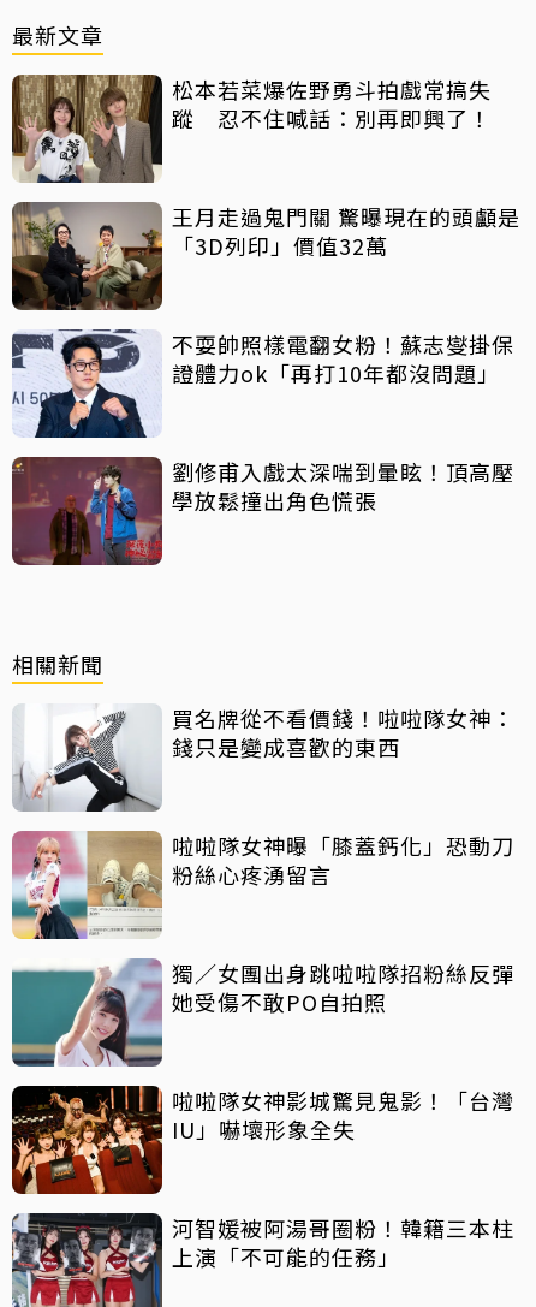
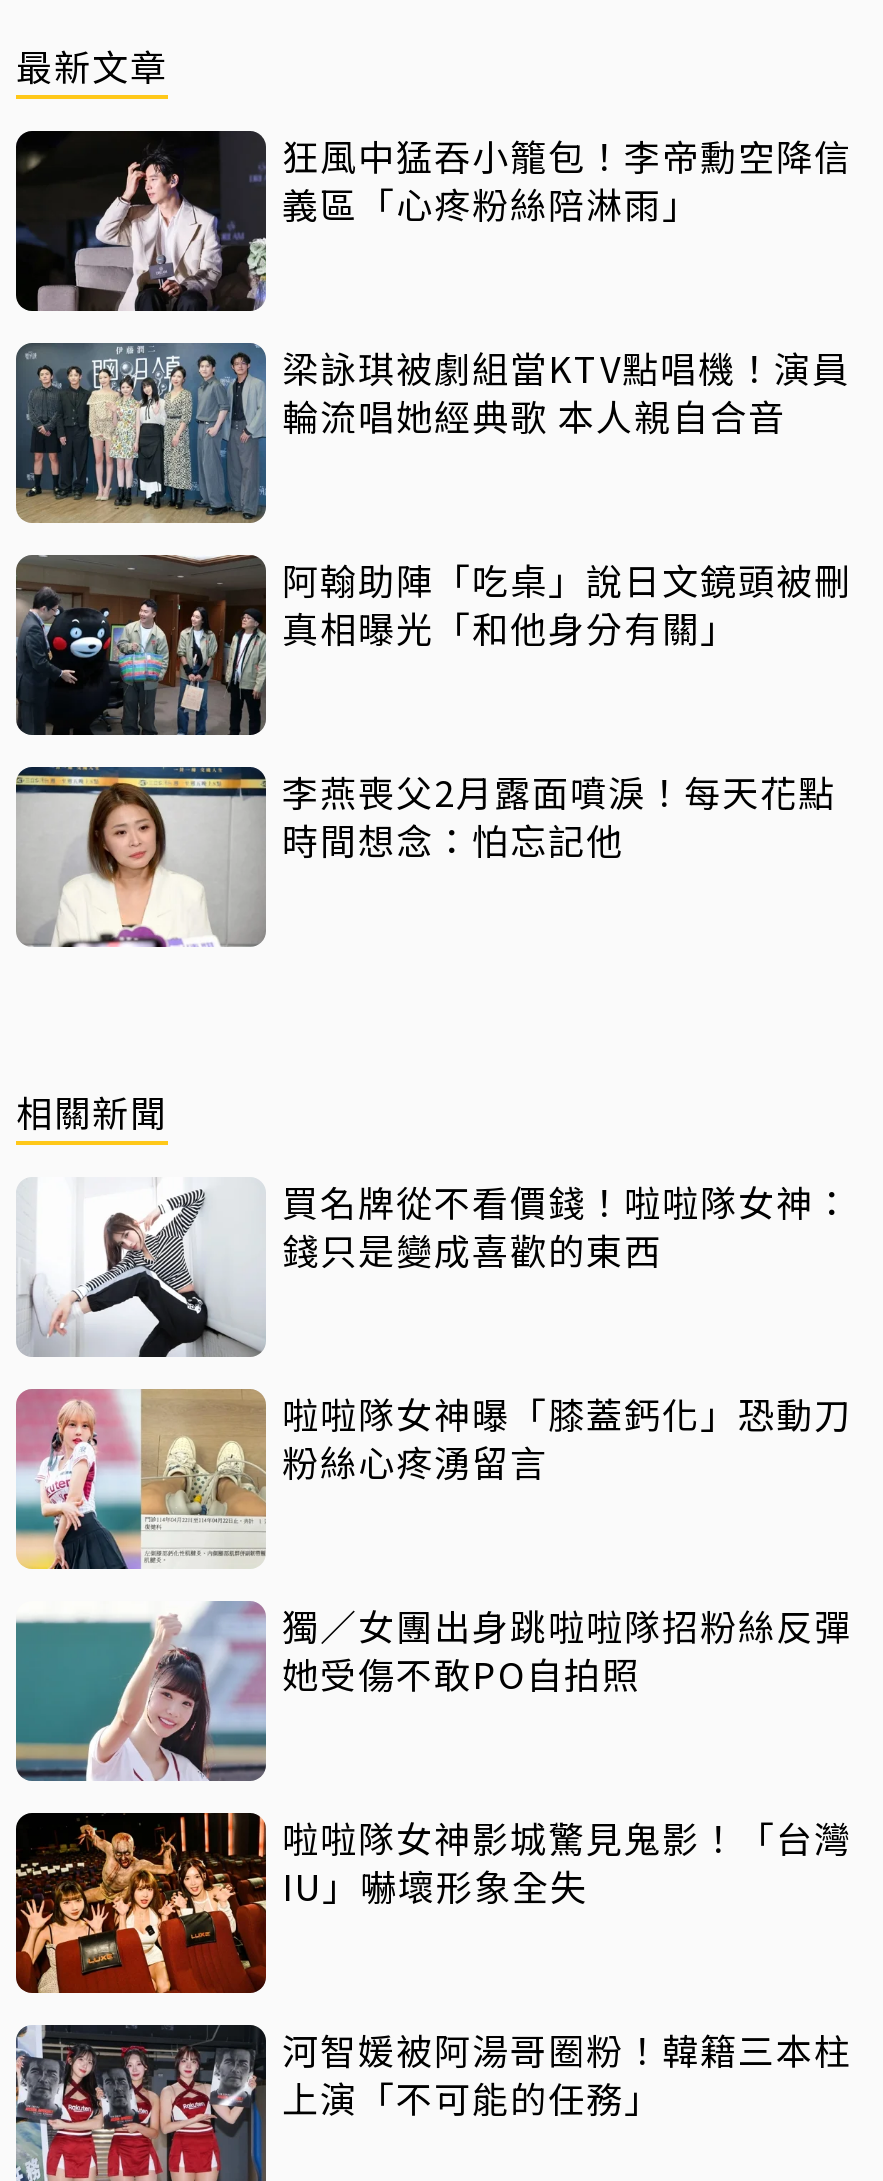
- [image]
- 松本若菜爆佐野勇斗拍戲常搞失
- 蹤 忍不住喊話：別再即興了！
+ [image]
+ 狂風中猛吞小籠包！李帝勳空降信
+ 義區「心疼粉絲陪淋雨」

- [image]
- 王月走過鬼門關 驚曝現在的頭顱是
- 「3D列印」價值32萬
+ [image]
+ 梁詠琪被劇組當KTV點唱機！演員
+ 輪流唱她經典歌 本人親自合音

- [image]
- 不耍帥照樣電翻女粉！蘇志燮掛保
- 證體力ok「再打10年都沒問題」
+ [image]
+ 阿翰助陣「吃桌」說日文鏡頭被刪
+ 真相曝光「和他身分有關」

- [image]
- 劉修甫入戲太深喘到暈眩！頂高壓
- 學放鬆撞出角色慌張
+ [image]
+ 李燕喪父2月露面噴淚！每天花點
+ 時間想念：怕忘記他
